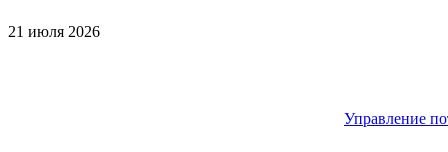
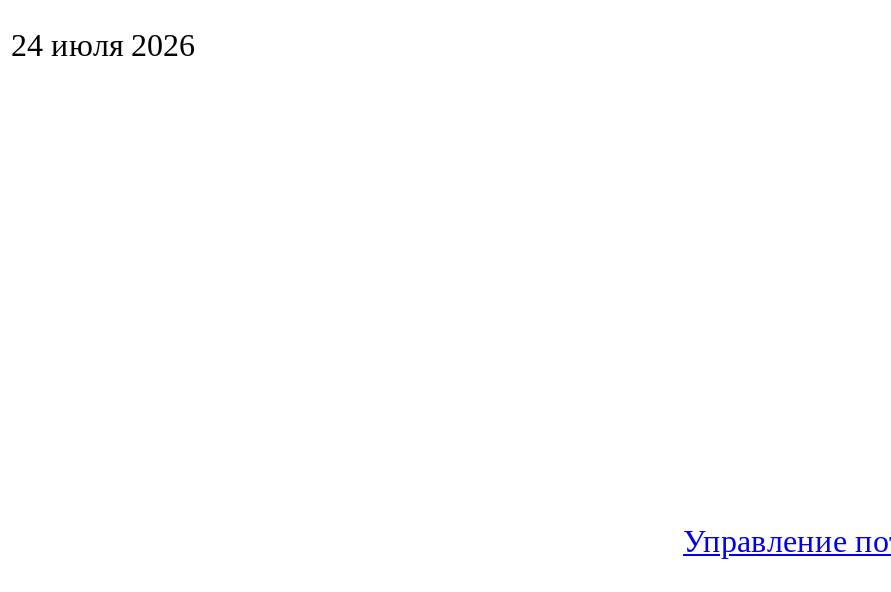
- 21 июля 2026
+ 24 июля 2026
